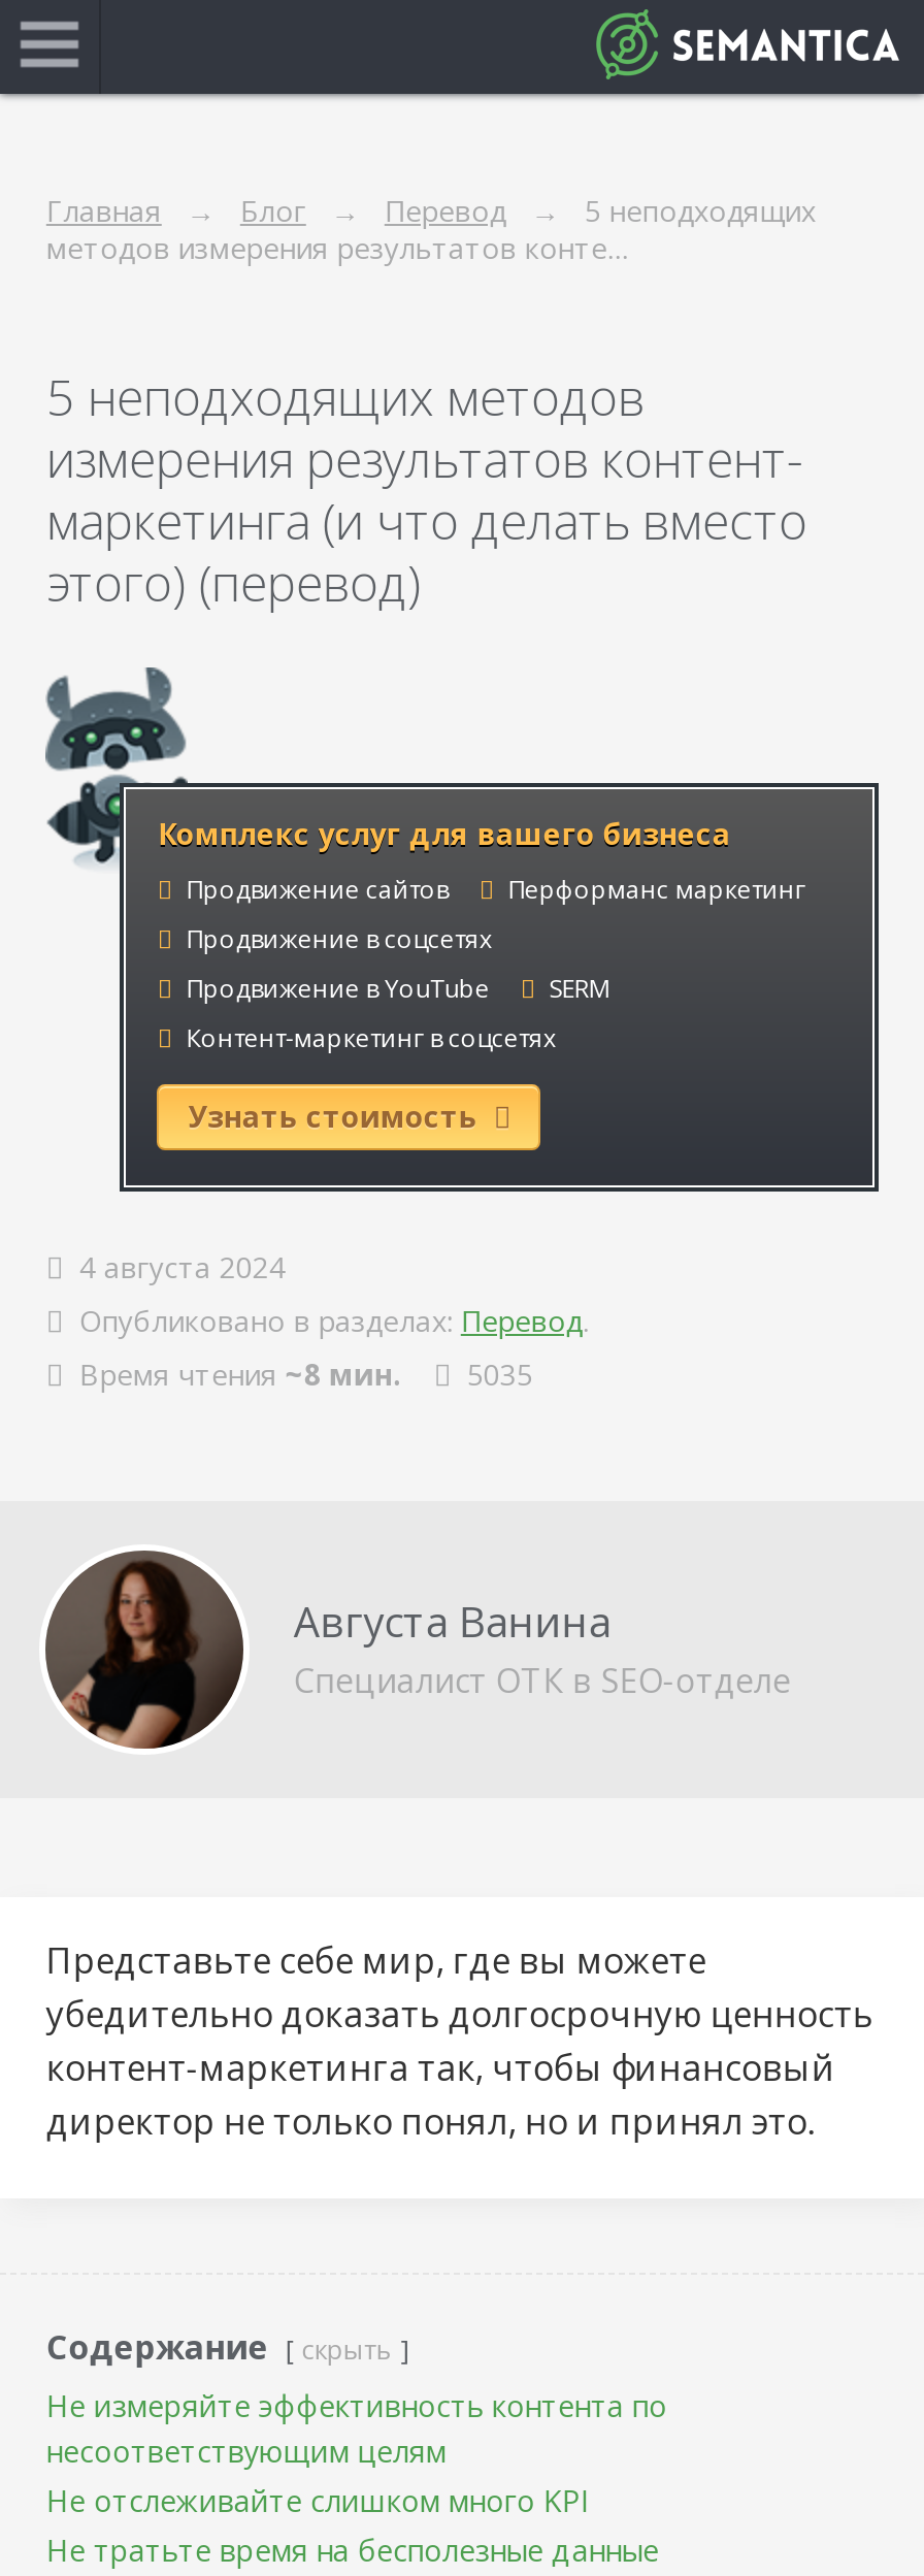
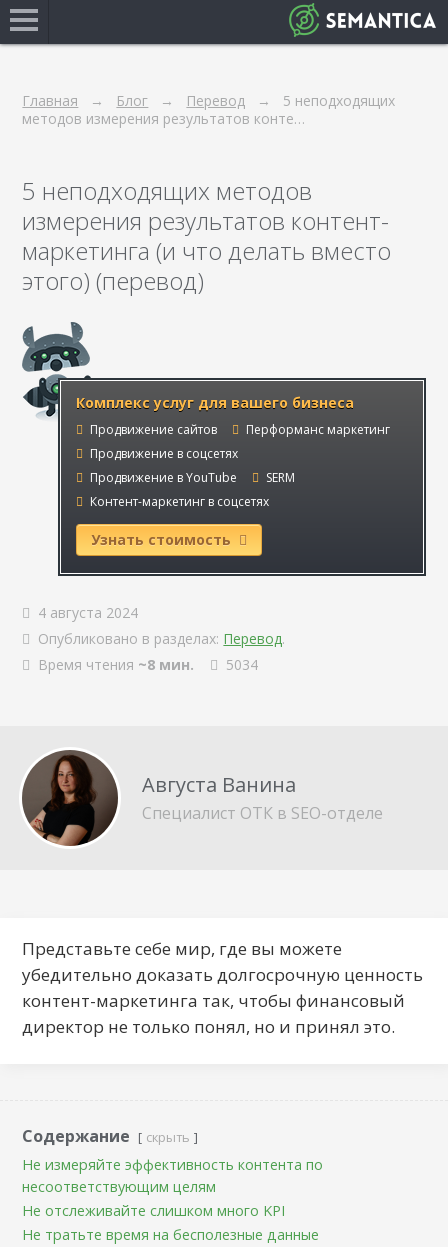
- Время чтения ~8 мин. 5035
+ Время чтения ~8 мин. 5034
